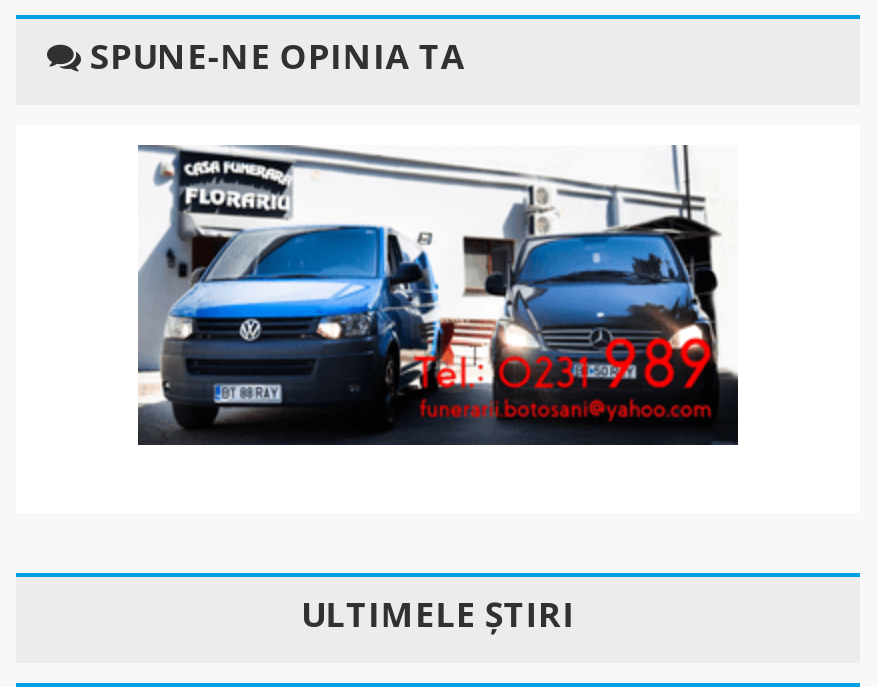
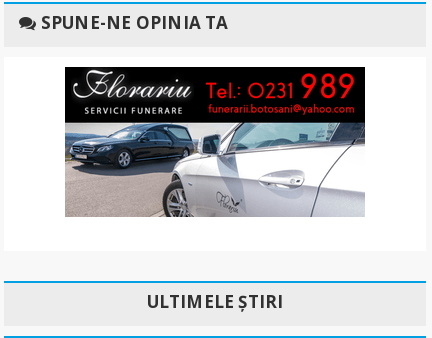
- [image]
+ [image]
